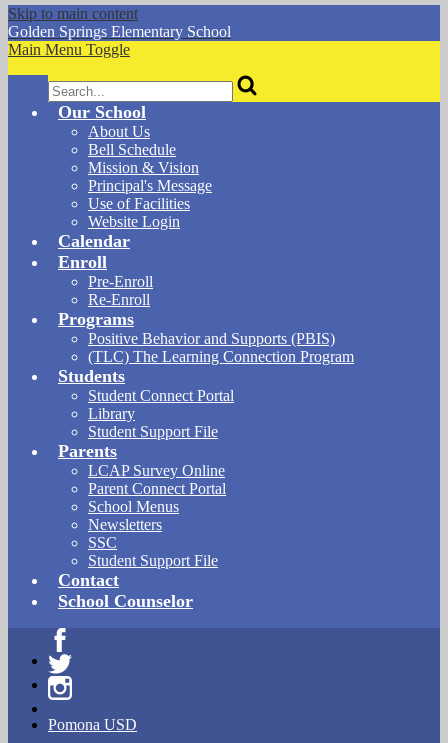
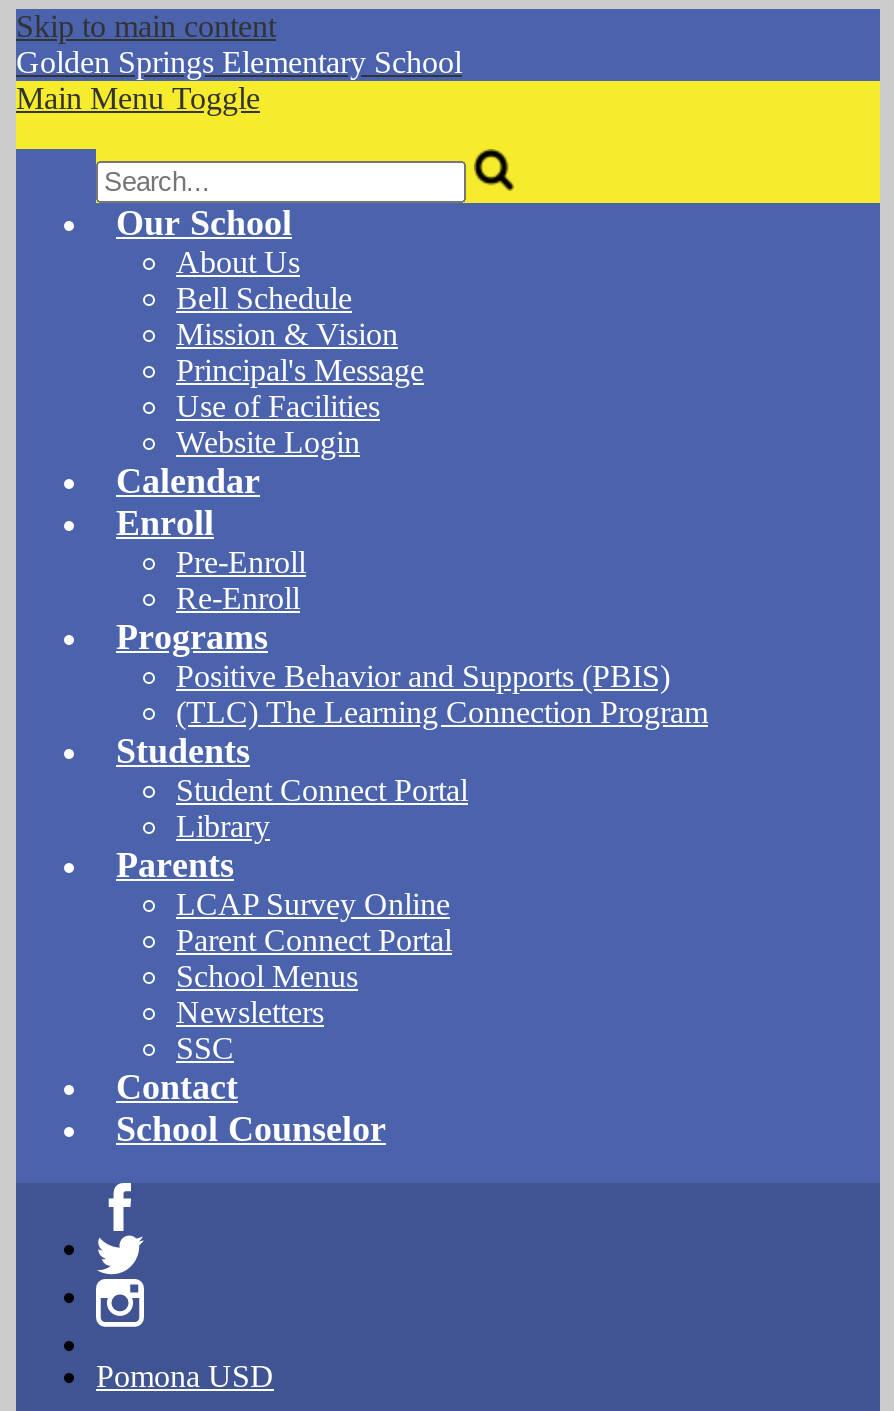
- Student Support File

- Student Support File
